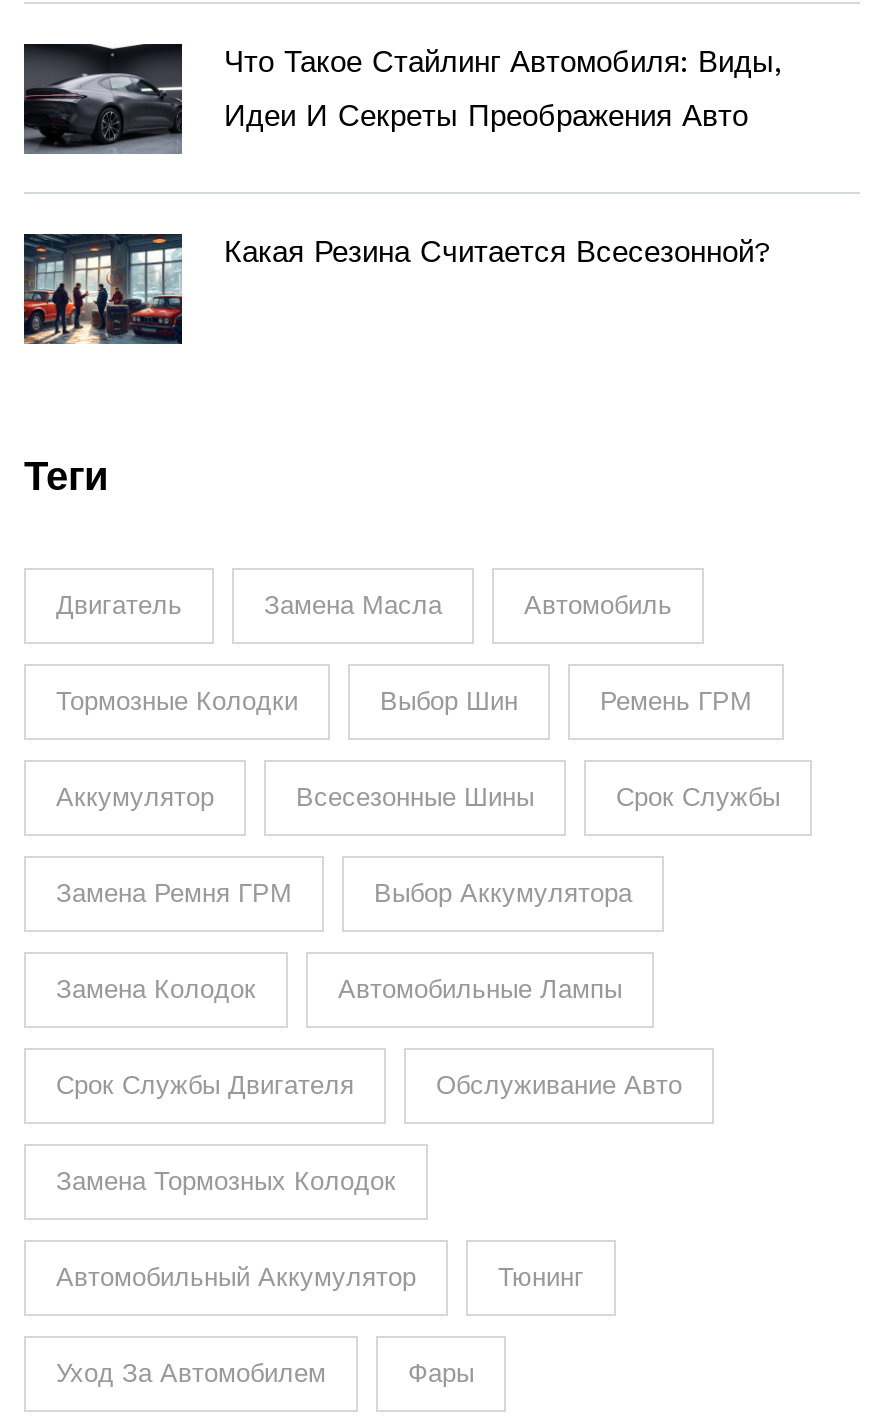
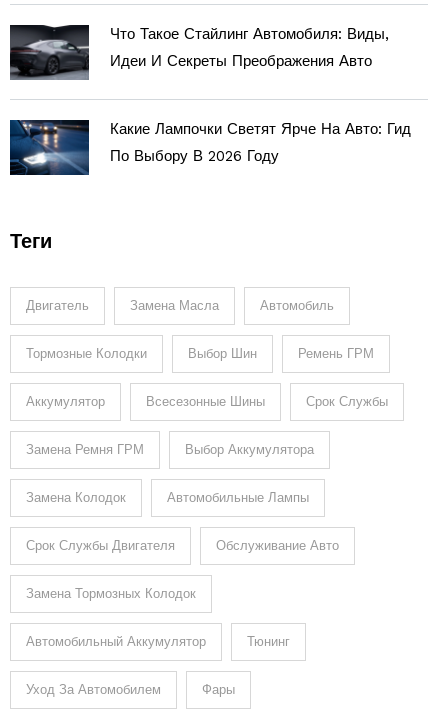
- [image]
- Какая Резина Считается Всесезонной?
+ [image]
+ Какие Лампочки Светят Ярче На Авто: Гид
+ По Выбору В 2026 Году
